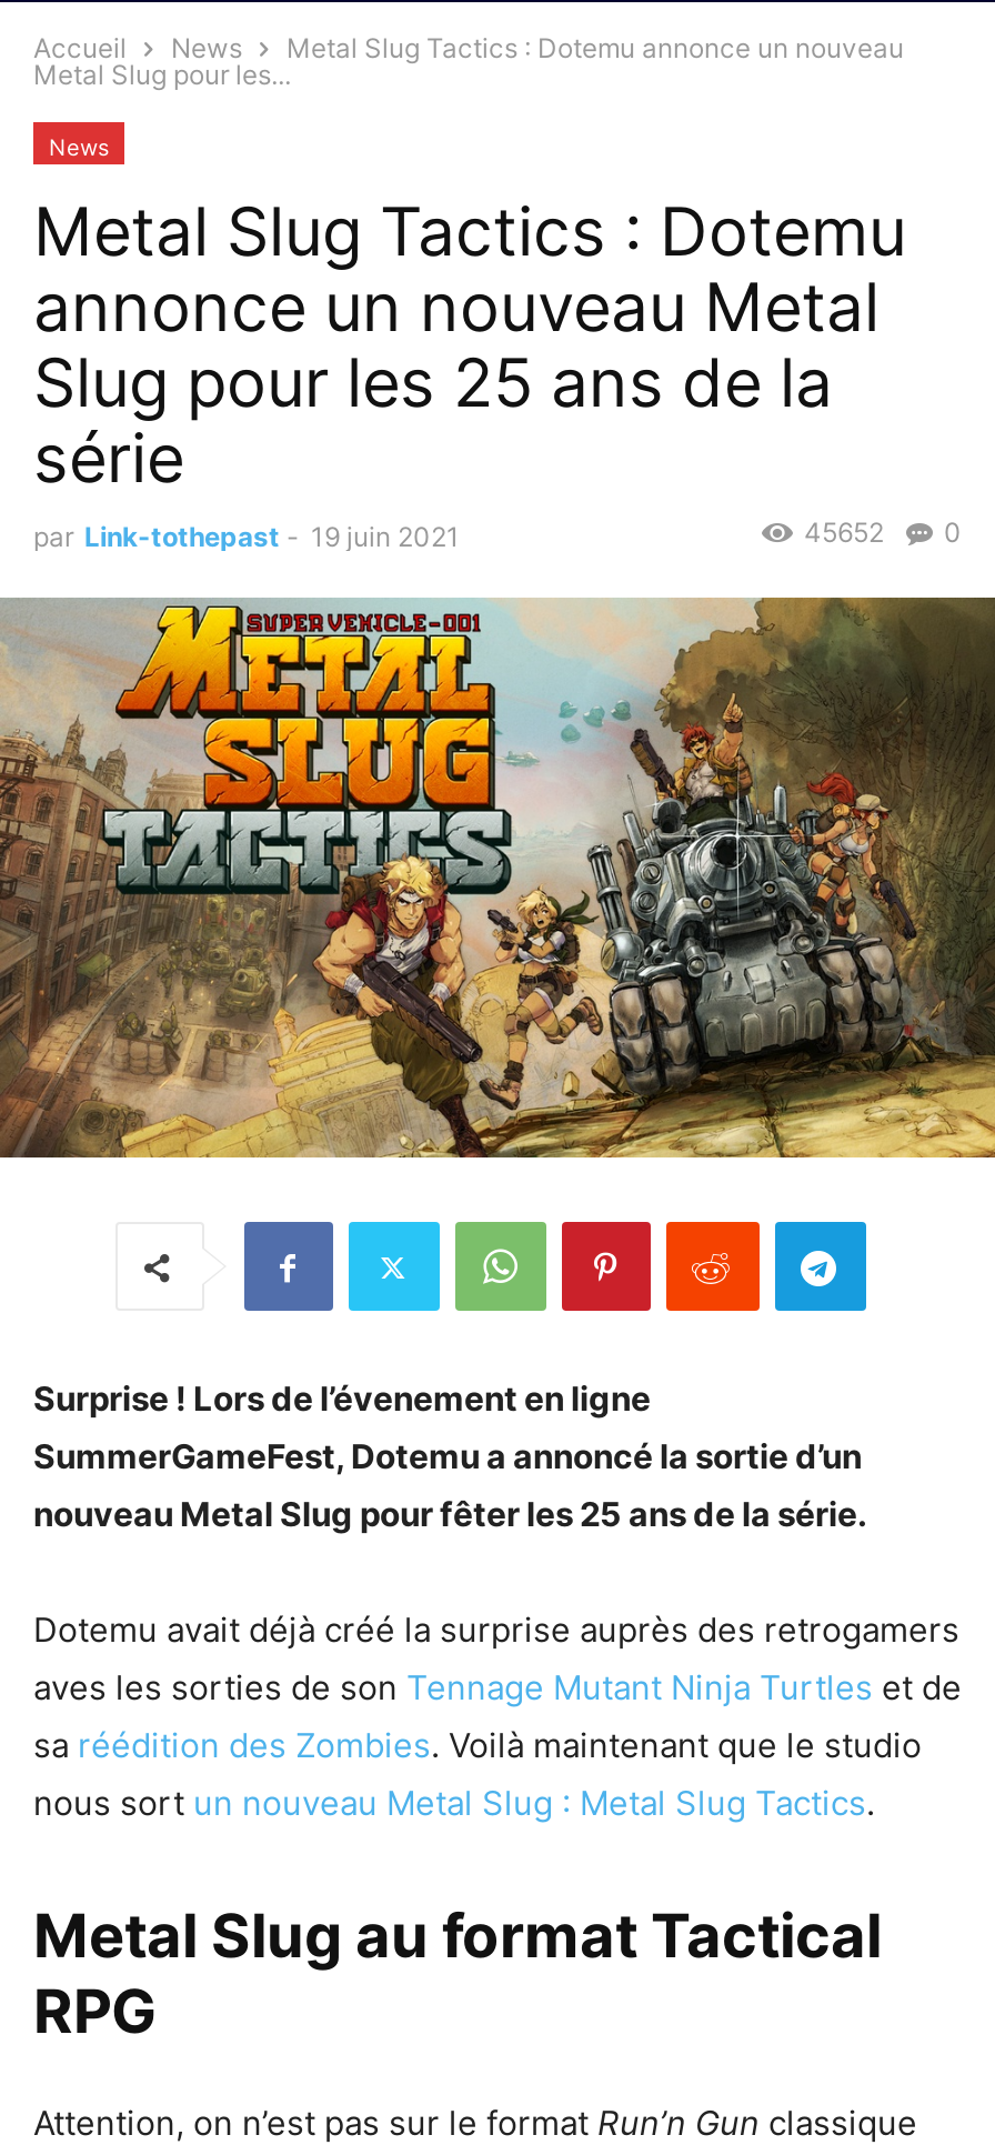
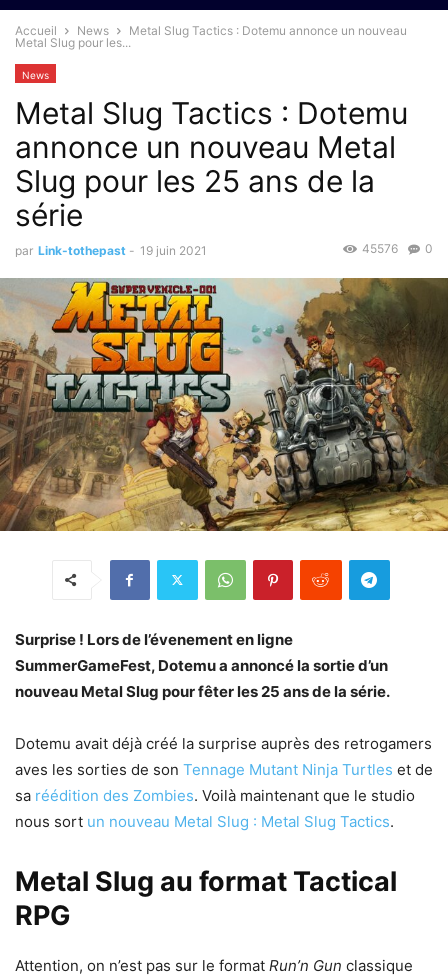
- 45652 0
+ 45576 0
